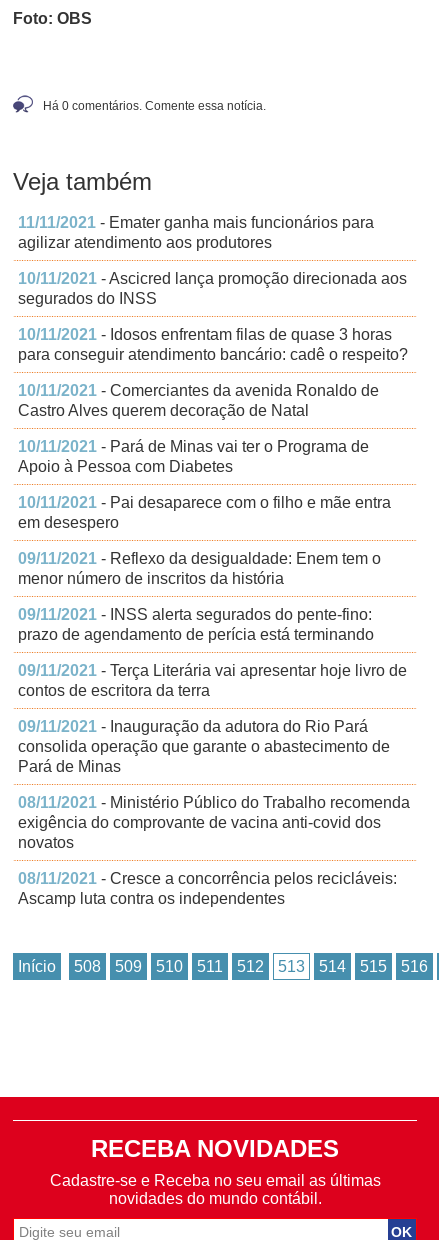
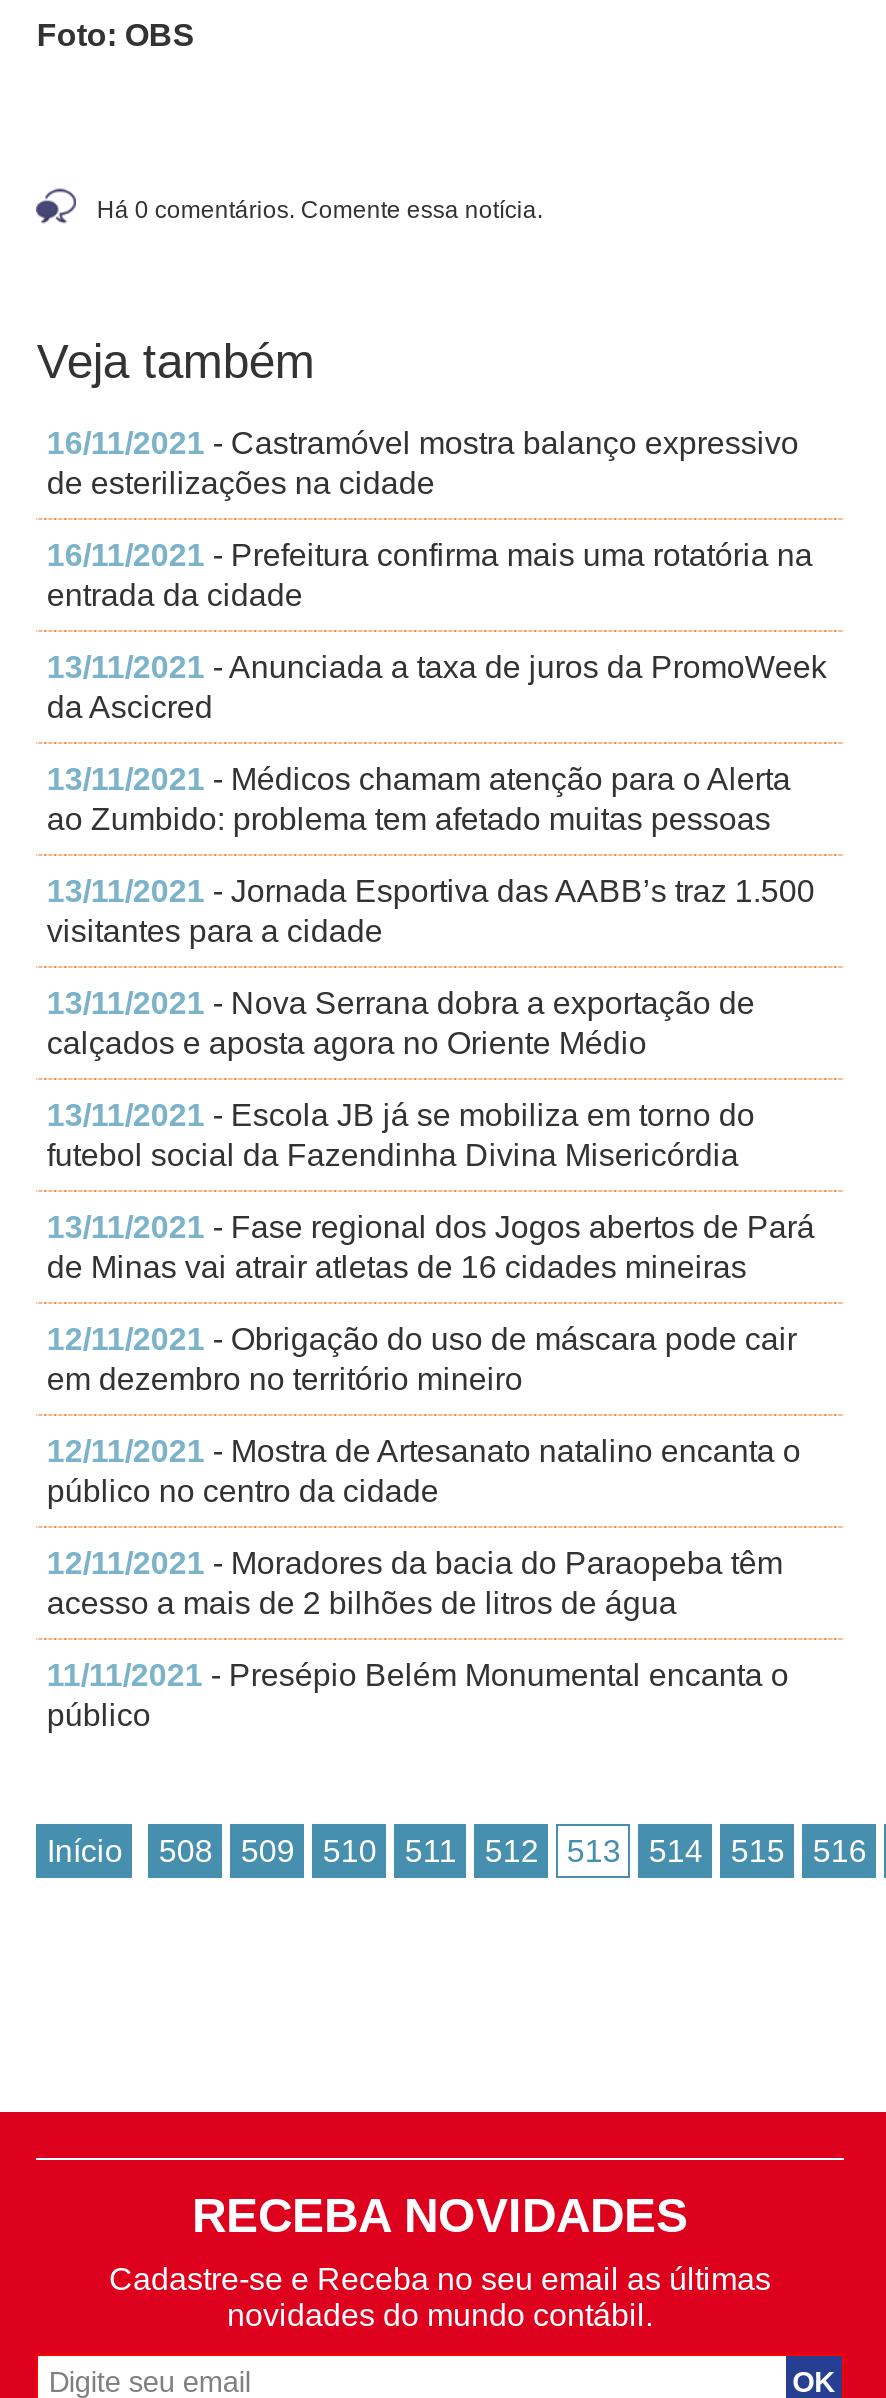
- 11/11/2021 - Emater ganha mais funcionários para
- agilizar atendimento aos produtores
+ 16/11/2021 - Castramóvel mostra balanço expressivo
+ de esterilizações na cidade

- 10/11/2021 - Ascicred lança promoção direcionada aos
- segurados do INSS
+ 16/11/2021 - Prefeitura confirma mais uma rotatória na
+ entrada da cidade

- 10/11/2021 - Idosos enfrentam filas de quase 3 horas
- para conseguir atendimento bancário: cadê o respeito?
+ 13/11/2021 - Anunciada a taxa de juros da PromoWeek
+ da Ascicred

- 10/11/2021 - Comerciantes da avenida Ronaldo de
- Castro Alves querem decoração de Natal
+ 13/11/2021 - Médicos chamam atenção para o Alerta
+ ao Zumbido: problema tem afetado muitas pessoas

- 10/11/2021 - Pará de Minas vai ter o Programa de
- Apoio à Pessoa com Diabetes
+ 13/11/2021 - Jornada Esportiva das AABB’s traz 1.500
+ visitantes para a cidade

- 10/11/2021 - Pai desaparece com o filho e mãe entra
- em desespero
+ 13/11/2021 - Nova Serrana dobra a exportação de
+ calçados e aposta agora no Oriente Médio

- 09/11/2021 - Reflexo da desigualdade: Enem tem o
- menor número de inscritos da história
+ 13/11/2021 - Escola JB já se mobiliza em torno do
+ futebol social da Fazendinha Divina Misericórdia

- 09/11/2021 - INSS alerta segurados do pente-fino:
- prazo de agendamento de perícia está terminando
+ 13/11/2021 - Fase regional dos Jogos abertos de Pará
+ de Minas vai atrair atletas de 16 cidades mineiras

- 09/11/2021 - Terça Literária vai apresentar hoje livro de
- contos de escritora da terra
+ 12/11/2021 - Obrigação do uso de máscara pode cair
+ em dezembro no território mineiro

- 09/11/2021 - Inauguração da adutora do Rio Pará
- consolida operação que garante o abastecimento de
- Pará de Minas
+ 12/11/2021 - Mostra de Artesanato natalino encanta o
+ público no centro da cidade

- 08/11/2021 - Ministério Público do Trabalho recomenda
- exigência do comprovante de vacina anti-covid dos
- novatos
+ 12/11/2021 - Moradores da bacia do Paraopeba têm
+ acesso a mais de 2 bilhões de litros de água

- 08/11/2021 - Cresce a concorrência pelos recicláveis:
- Ascamp luta contra os independentes
+ 11/11/2021 - Presépio Belém Monumental encanta o
+ público
